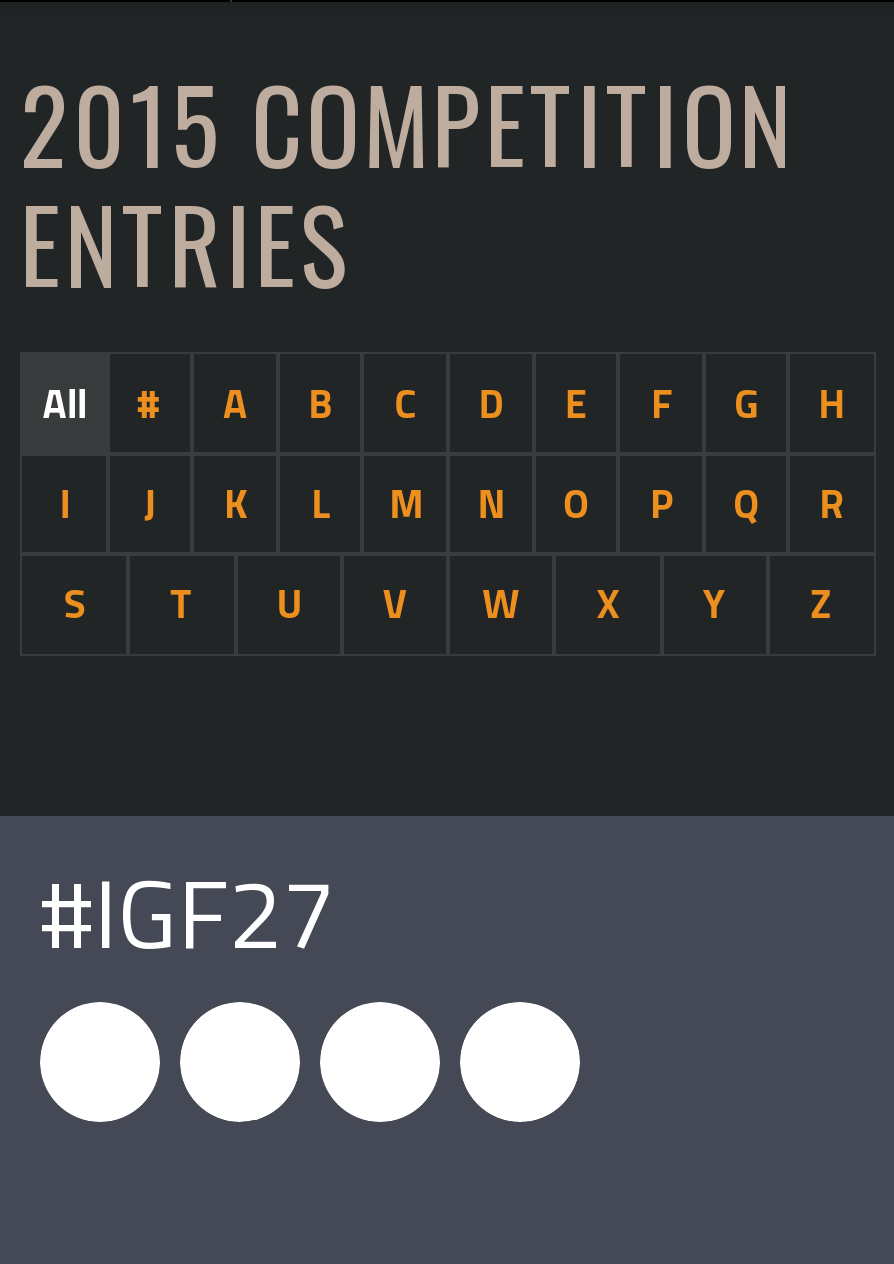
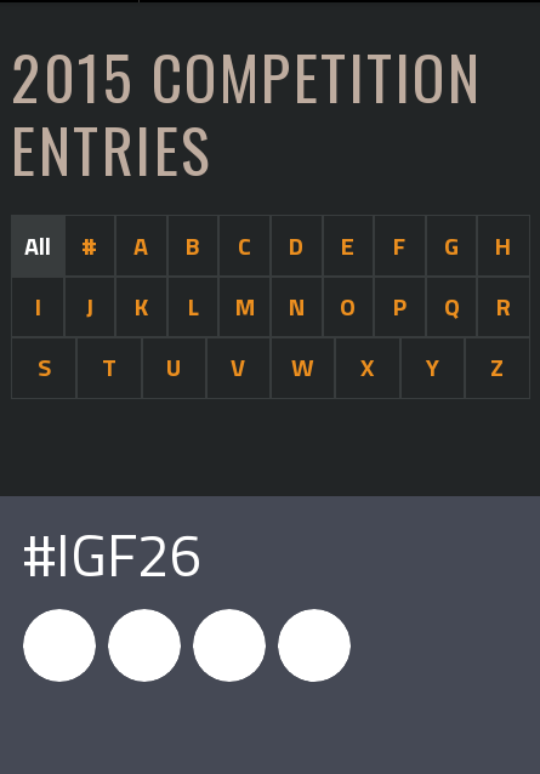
- #IGF27
+ #IGF26
